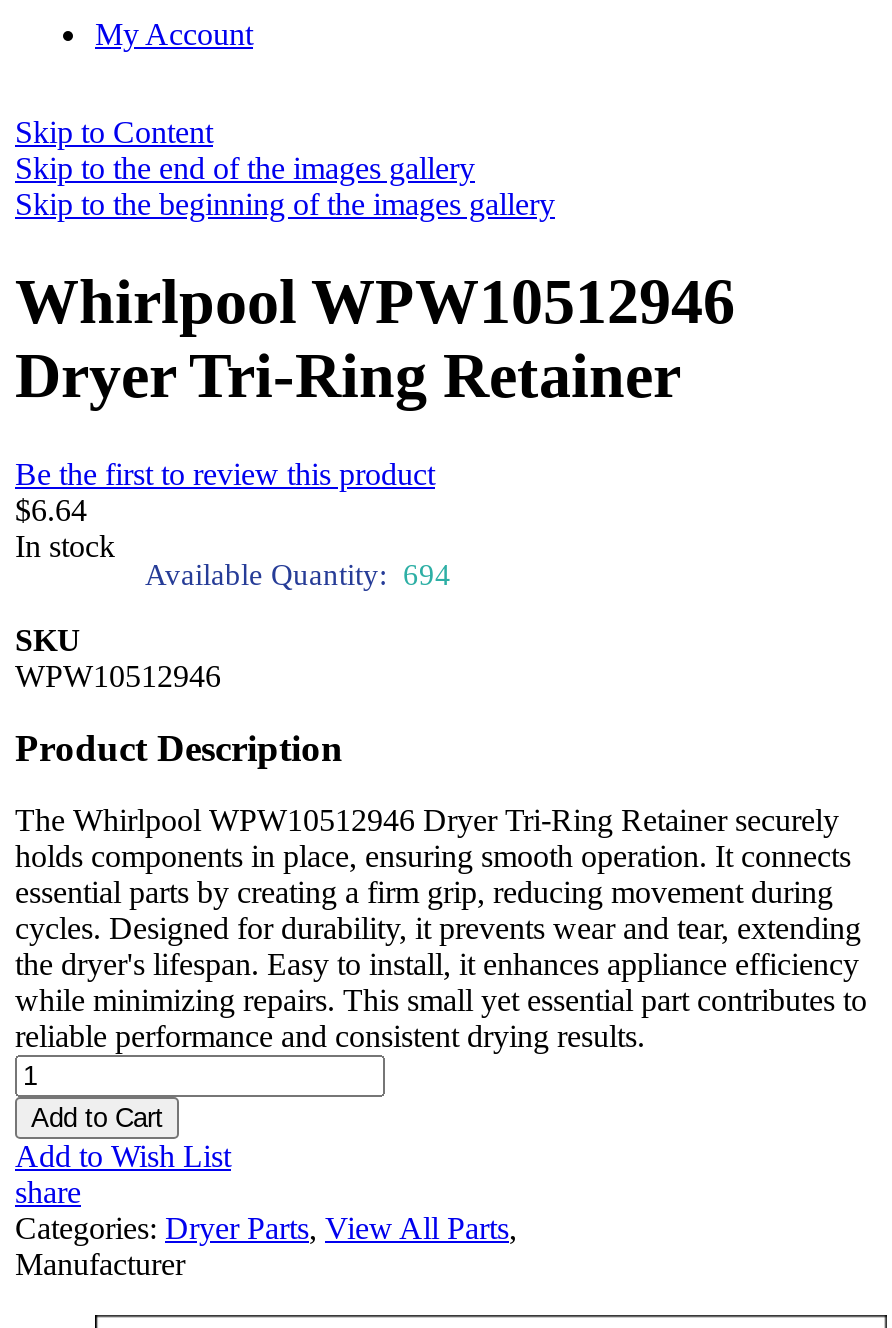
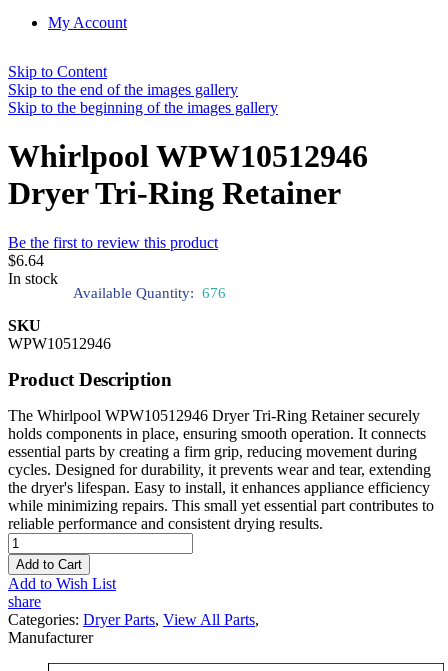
- Available Quantity: 694
+ Available Quantity: 676
